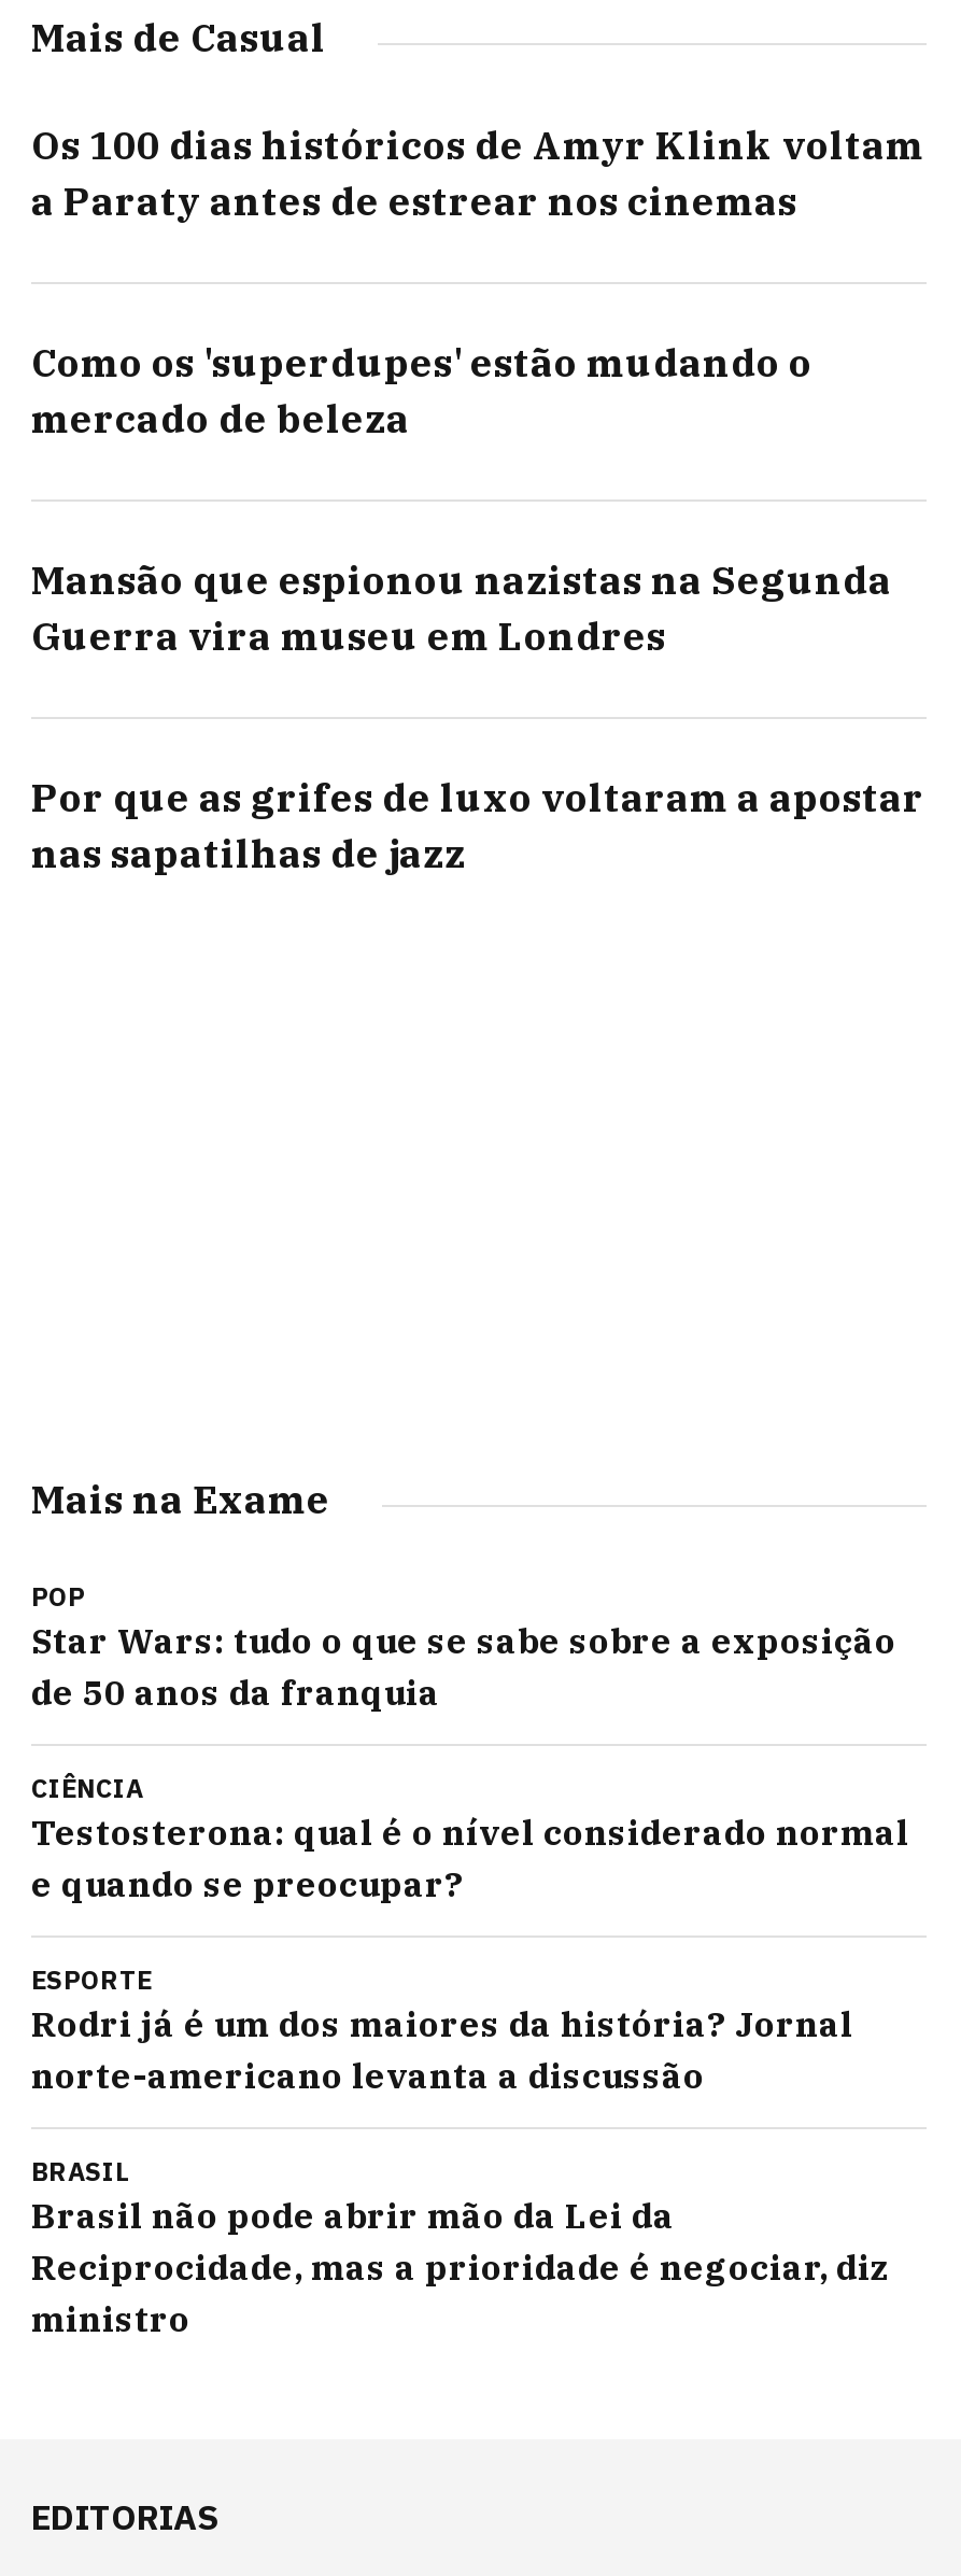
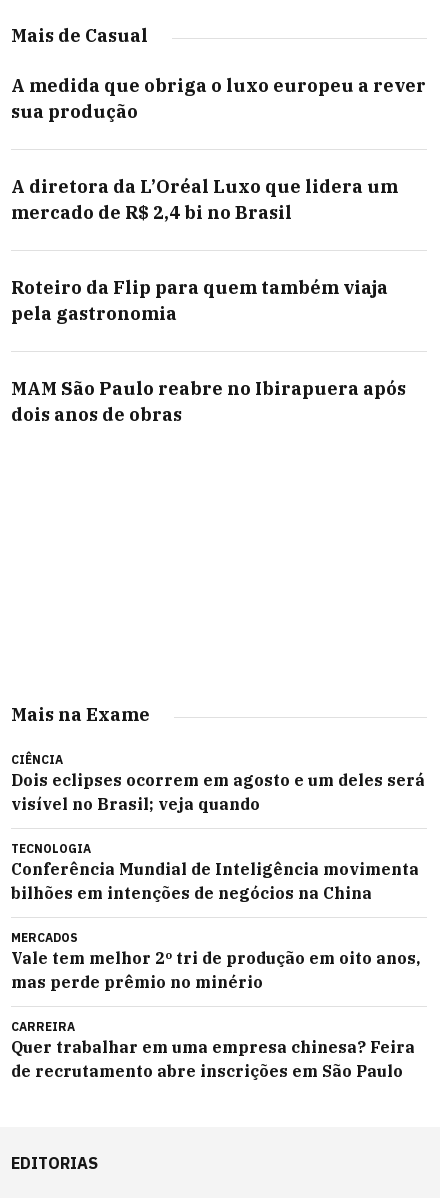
- Os 100 dias históricos de Amyr Klink voltam
- a Paraty antes de estrear nos cinemas
+ A medida que obriga o luxo europeu a rever
+ sua produção

- Como os 'superdupes' estão mudando o
- mercado de beleza
+ A diretora da L’Oréal Luxo que lidera um
+ mercado de R$ 2,4 bi no Brasil

- Mansão que espionou nazistas na Segunda
- Guerra vira museu em Londres
+ Roteiro da Flip para quem também viaja
+ pela gastronomia

- Por que as grifes de luxo voltaram a apostar
- nas sapatilhas de jazz
+ MAM São Paulo reabre no Ibirapuera após
+ dois anos de obras

- POP
- Star Wars: tudo o que se sabe sobre a exposição
- de 50 anos da franquia

moved up: CIÊNCIA

- Testosterona: qual é o nível considerado normal
- e quando se preocupar?
- ESPORTE
- Rodri já é um dos maiores da história? Jornal
- norte-americano levanta a discussão
- BRASIL
- Brasil não pode abrir mão da Lei da
- Reciprocidade, mas a prioridade é negociar, diz
- ministro
+ Dois eclipses ocorrem em agosto e um deles será
+ visível no Brasil; veja quando
+ TECNOLOGIA
+ Conferência Mundial de Inteligência movimenta
+ bilhões em intenções de negócios na China
+ MERCADOS
+ Vale tem melhor 2º tri de produção em oito anos,
+ mas perde prêmio no minério
+ CARREIRA
+ Quer trabalhar em uma empresa chinesa? Feira
+ de recrutamento abre inscrições em São Paulo
